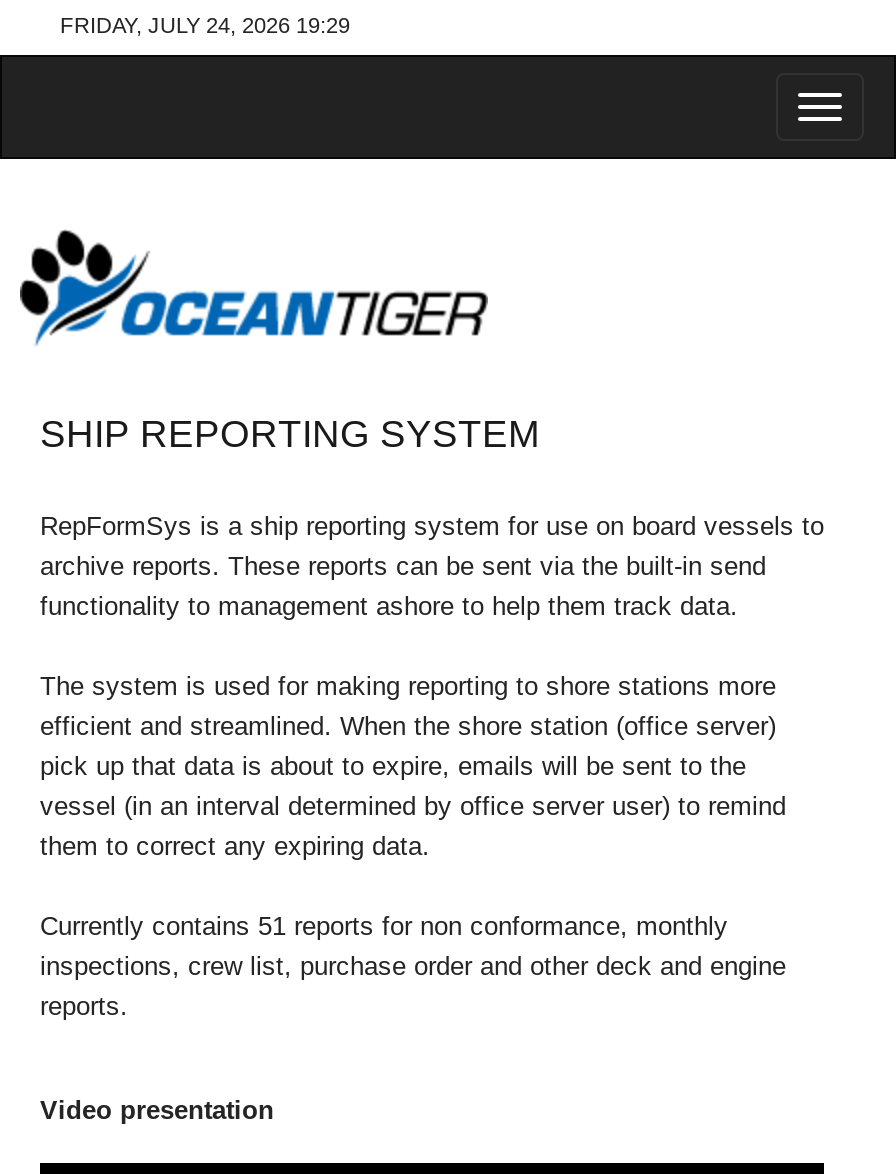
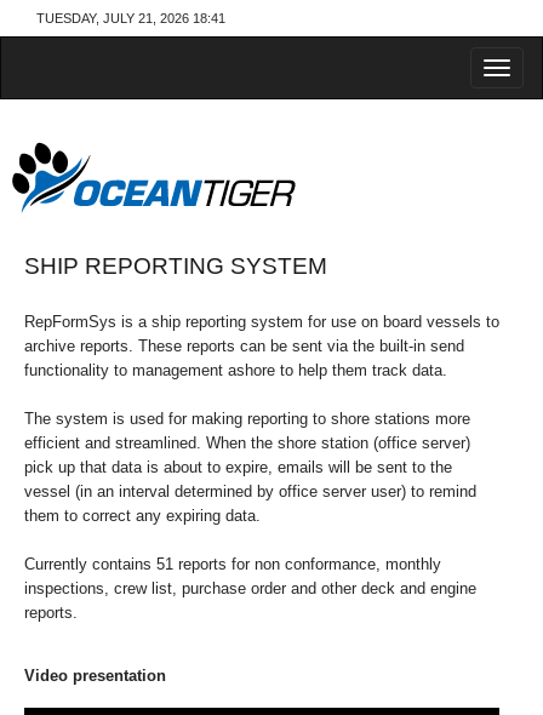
- FRIDAY, JULY 24, 2026 19:29
+ TUESDAY, JULY 21, 2026 18:41
